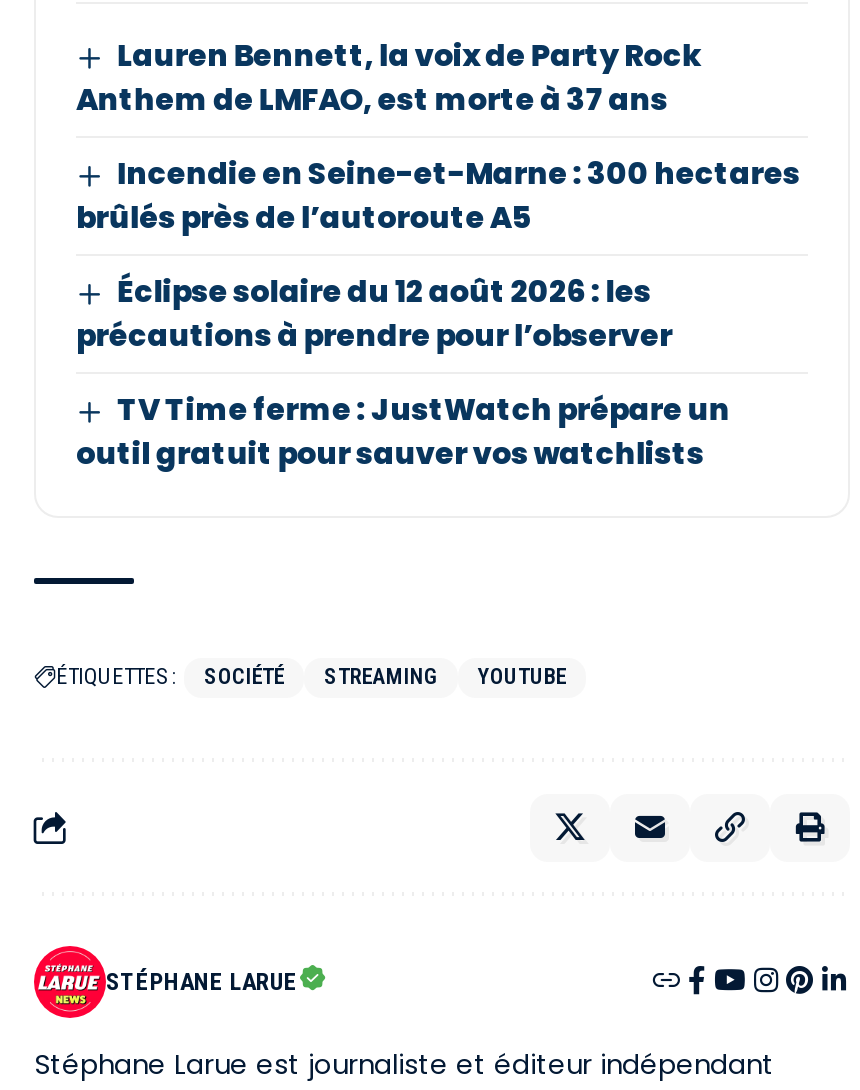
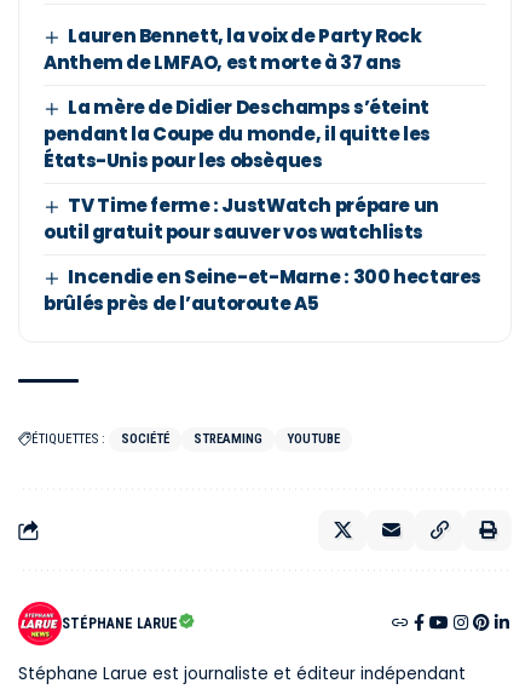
moved down: Incendie en Seine-et-Marne : 300 hectares | brûlés près de l’autoroute A5

- Éclipse solaire du 12 août 2026 : les
- précautions à prendre pour l’observer
+ La mère de Didier Deschamps s’éteint
+ pendant la Coupe du monde, il quitte les
+ États-Unis pour les obsèques

moved up: TV Time ferme : JustWatch prépare un | outil gratuit pour sauver vos watchlists
